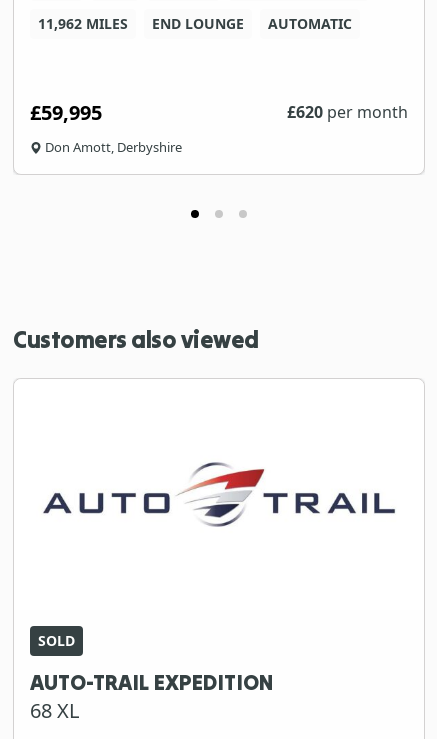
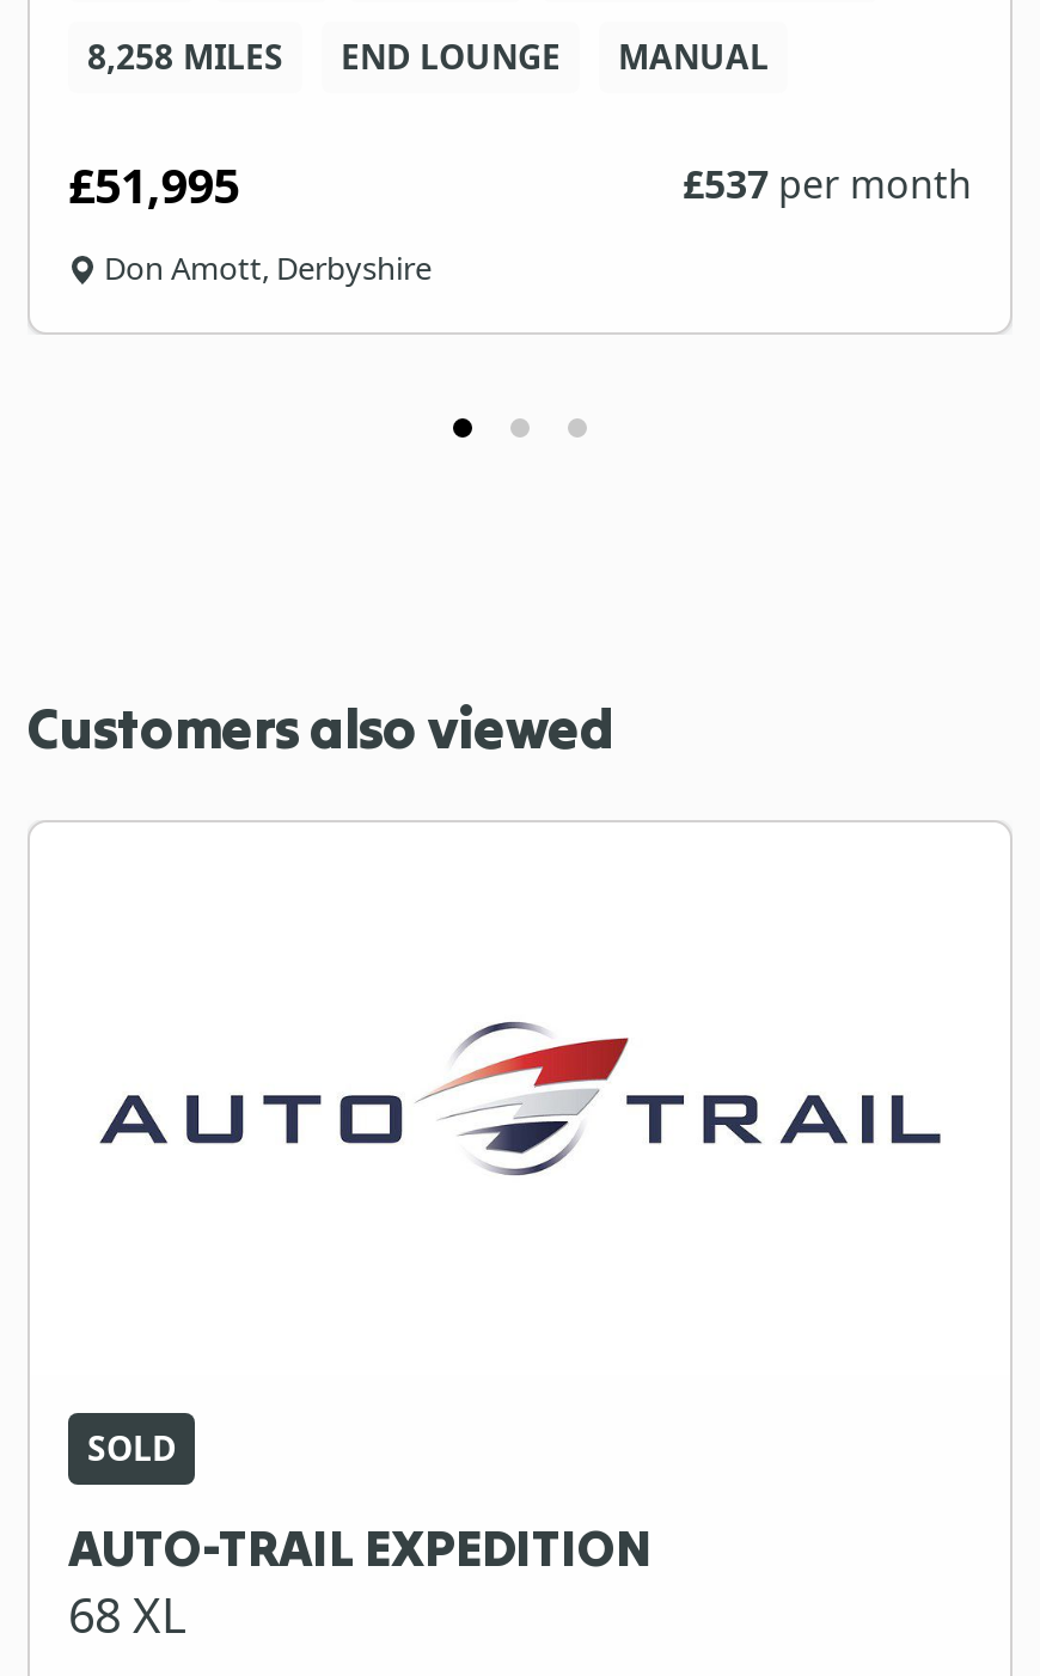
- 11,962 MILES
+ 8,258 MILES

- AUTOMATIC
+ MANUAL

- £59,995
- £620 per month
+ £51,995
+ £537 per month
